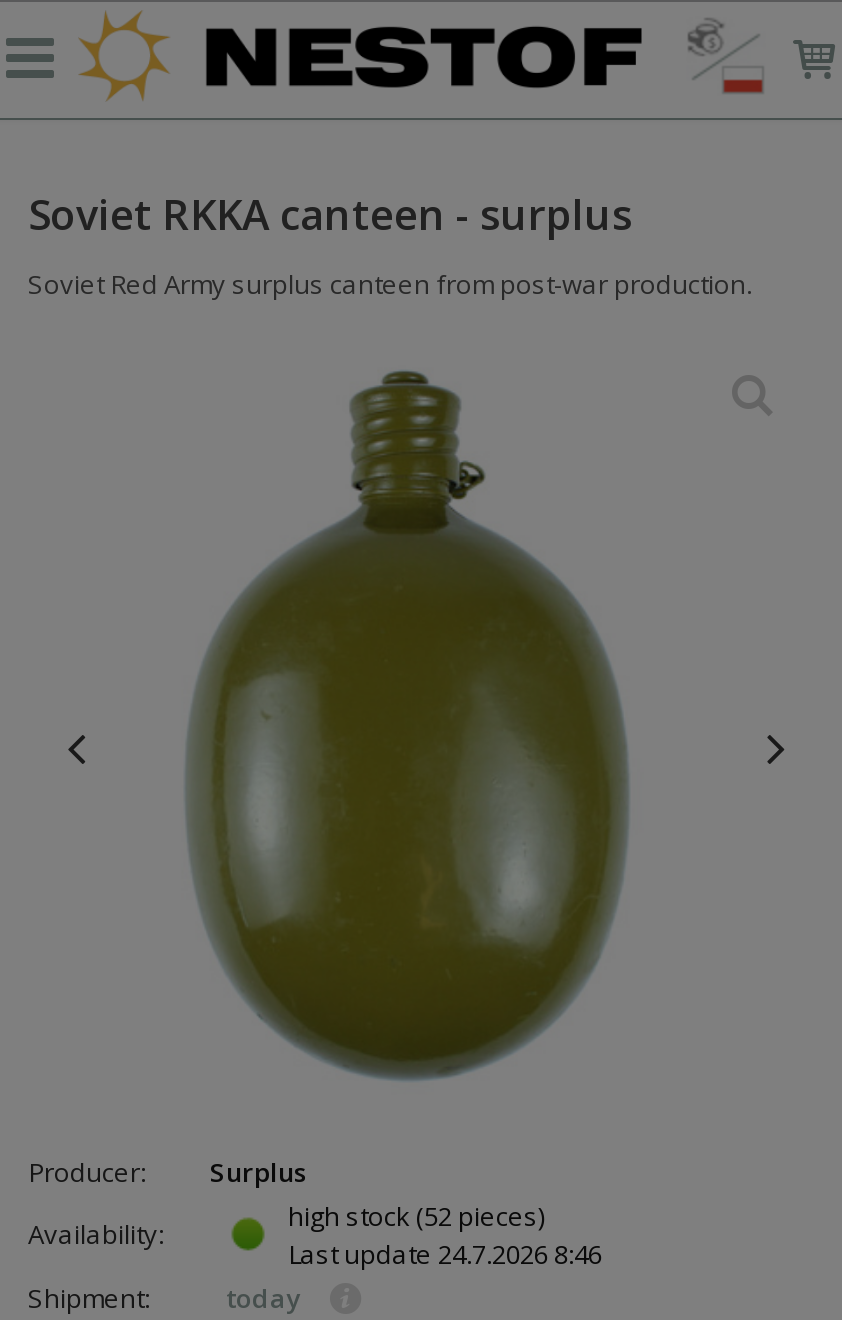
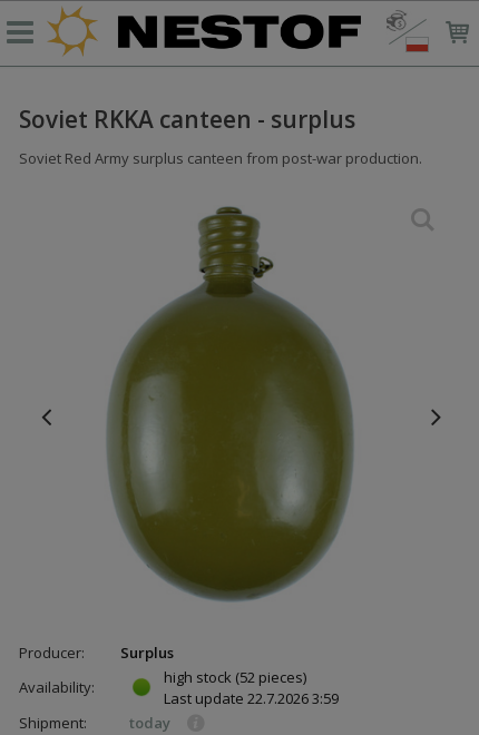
- Last update 24.7.2026 8:46
+ Last update 22.7.2026 3:59
